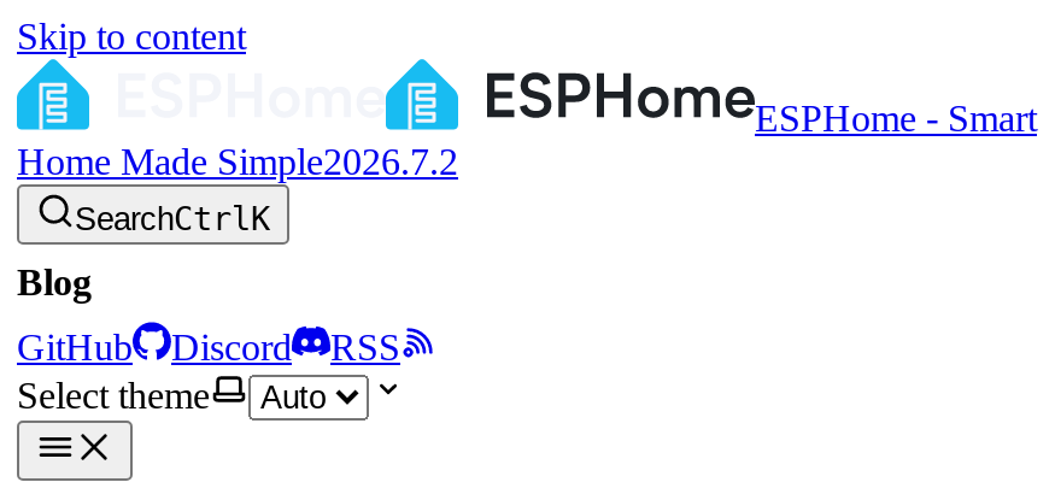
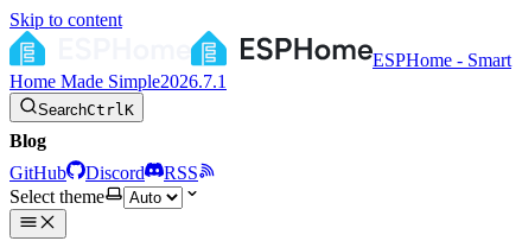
- Home Made Simple2026.7.2
+ Home Made Simple2026.7.1
